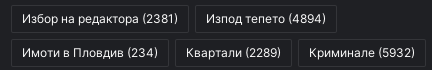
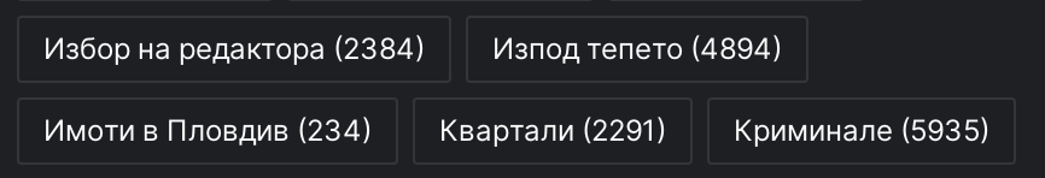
- Избор на редактора (2381)
+ Избор на редактора (2384)

- Квартали (2289)
+ Квартали (2291)

- Криминале (5932)
+ Криминале (5935)
